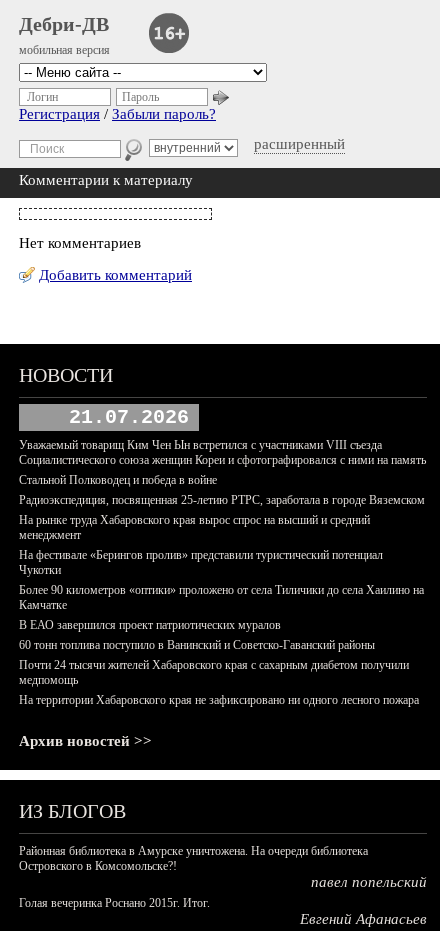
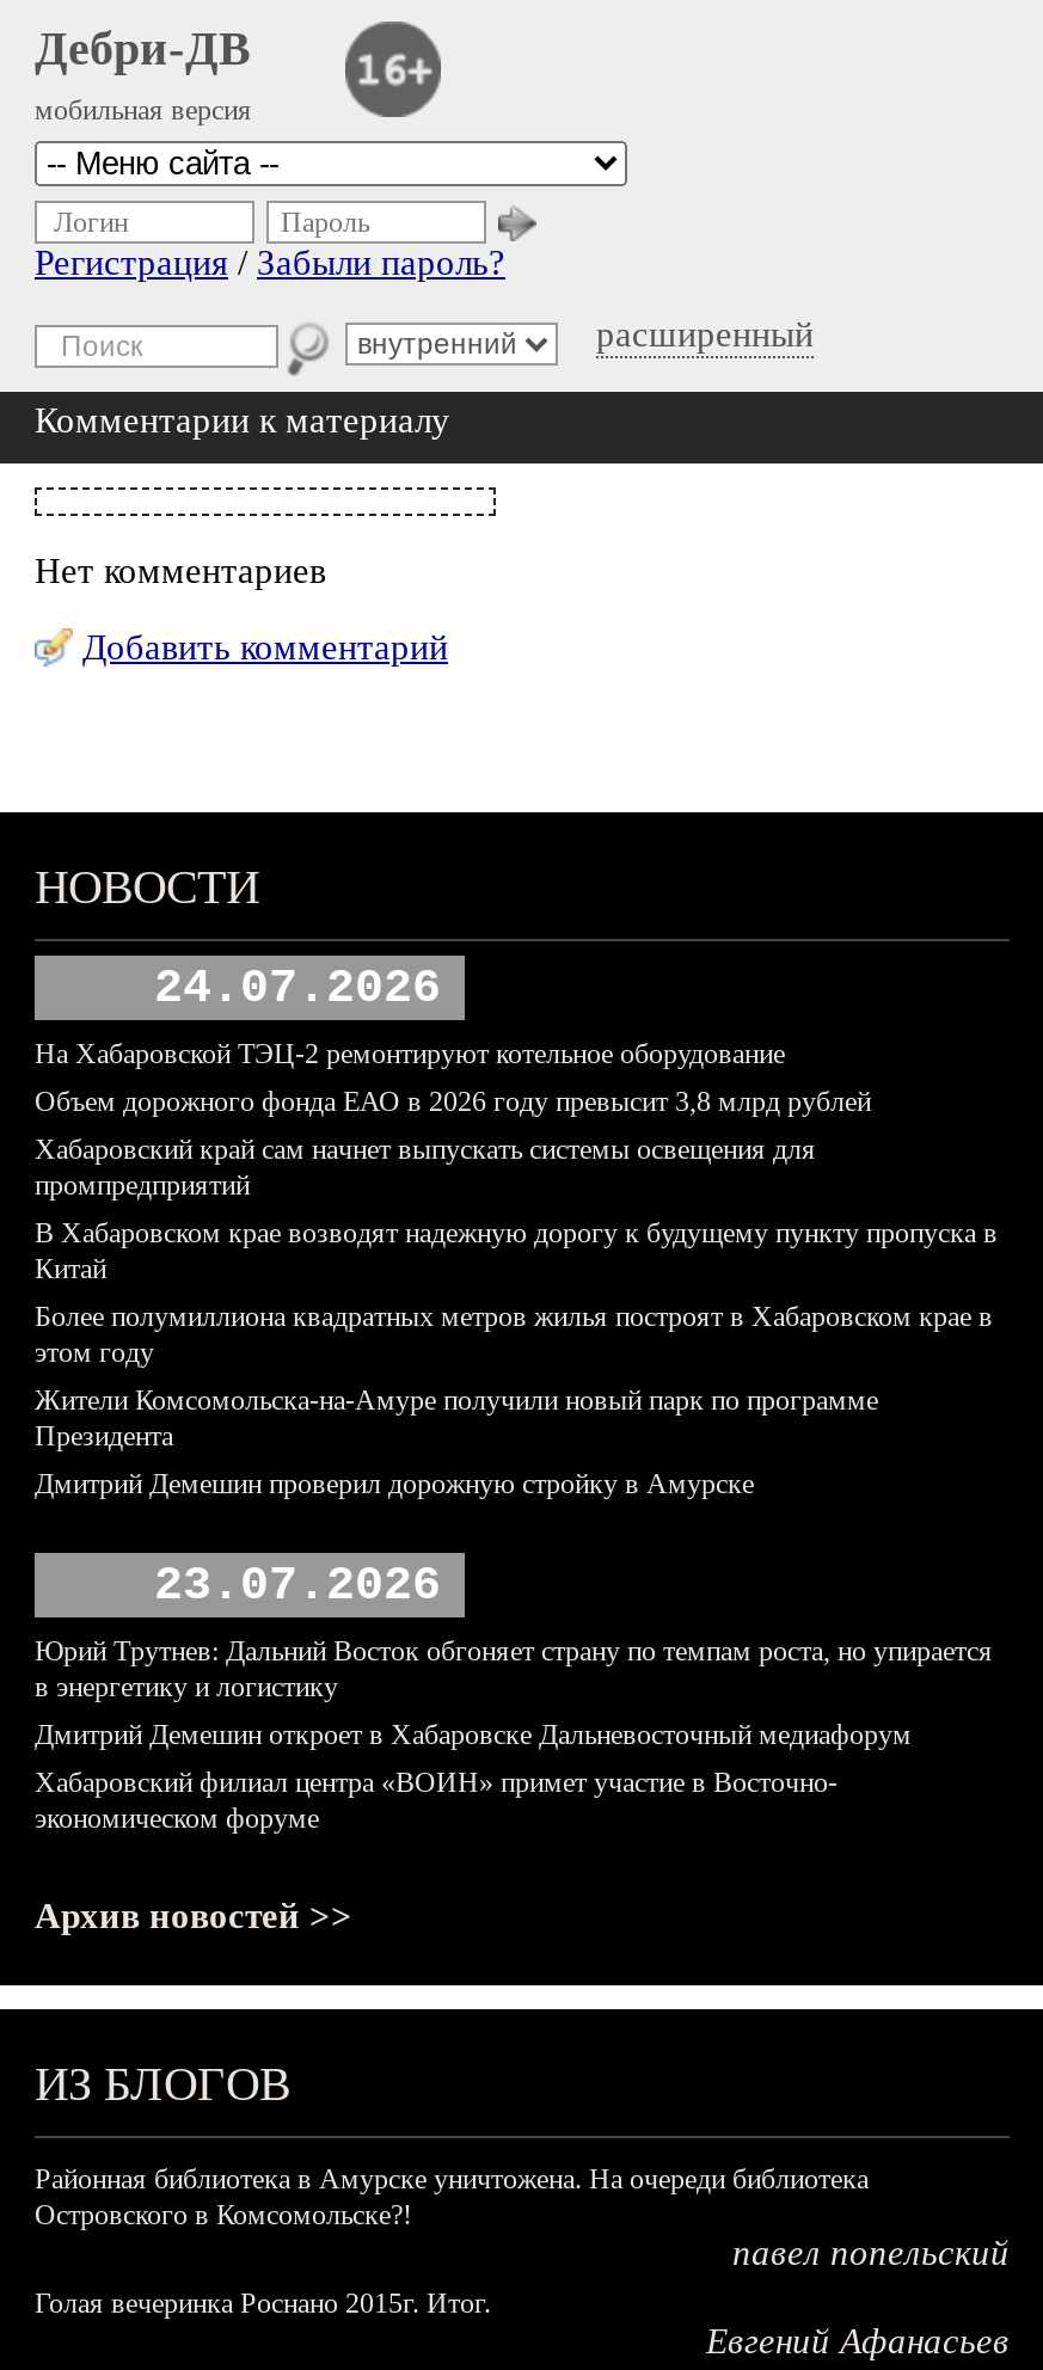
- 21.07.2026
- Уважаемый товарищ Ким Чен Ын встретился с участниками VIII съезда
- Социалистического союза женщин Кореи и сфотографировался с ними на память
- Стальной Полководец и победа в войне
- Радиоэкспедиция, посвященная 25-летию РТРС, заработала в городе Вяземском
- На рынке труда Хабаровского края вырос спрос на высший и средний
- менеджмент
- На фестивале «Берингов пролив» представили туристический потенциал
- Чукотки
- Более 90 километров «оптики» проложено от села Тиличики до села Хаилино на
- Камчатке
- В ЕАО завершился проект патриотических муралов
- 60 тонн топлива поступило в Ванинский и Советско-Гаванский районы
- Почти 24 тысячи жителей Хабаровского края с сахарным диабетом получили
- медпомощь
- На территории Хабаровского края не зафиксировано ни одного лесного пожара
+ 24.07.2026
+ На Хабаровской ТЭЦ-2 ремонтируют котельное оборудование
+ Объем дорожного фонда ЕАО в 2026 году превысит 3,8 млрд рублей
+ Хабаровский край сам начнет выпускать системы освещения для
+ промпредприятий
+ В Хабаровском крае возводят надежную дорогу к будущему пункту пропуска в
+ Китай
+ Более полумиллиона квадратных метров жилья построят в Хабаровском крае в
+ этом году
+ Жители Комсомольска-на-Амуре получили новый парк по программе
+ Президента
+ Дмитрий Демешин проверил дорожную стройку в Амурске
+ 23.07.2026
+ Юрий Трутнев: Дальний Восток обгоняет страну по темпам роста, но упирается
+ в энергетику и логистику
+ Дмитрий Демешин откроет в Хабаровске Дальневосточный медиафорум
+ Хабаровский филиал центра «ВОИН» примет участие в Восточно-
+ экономическом форуме
